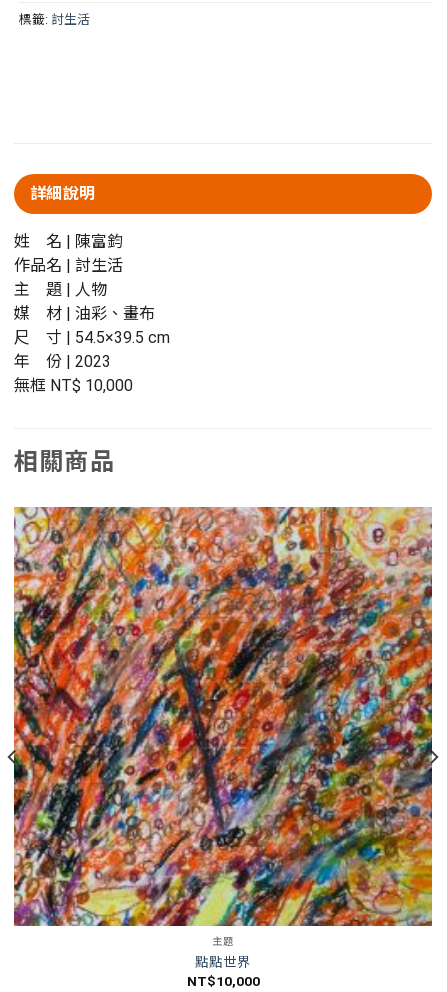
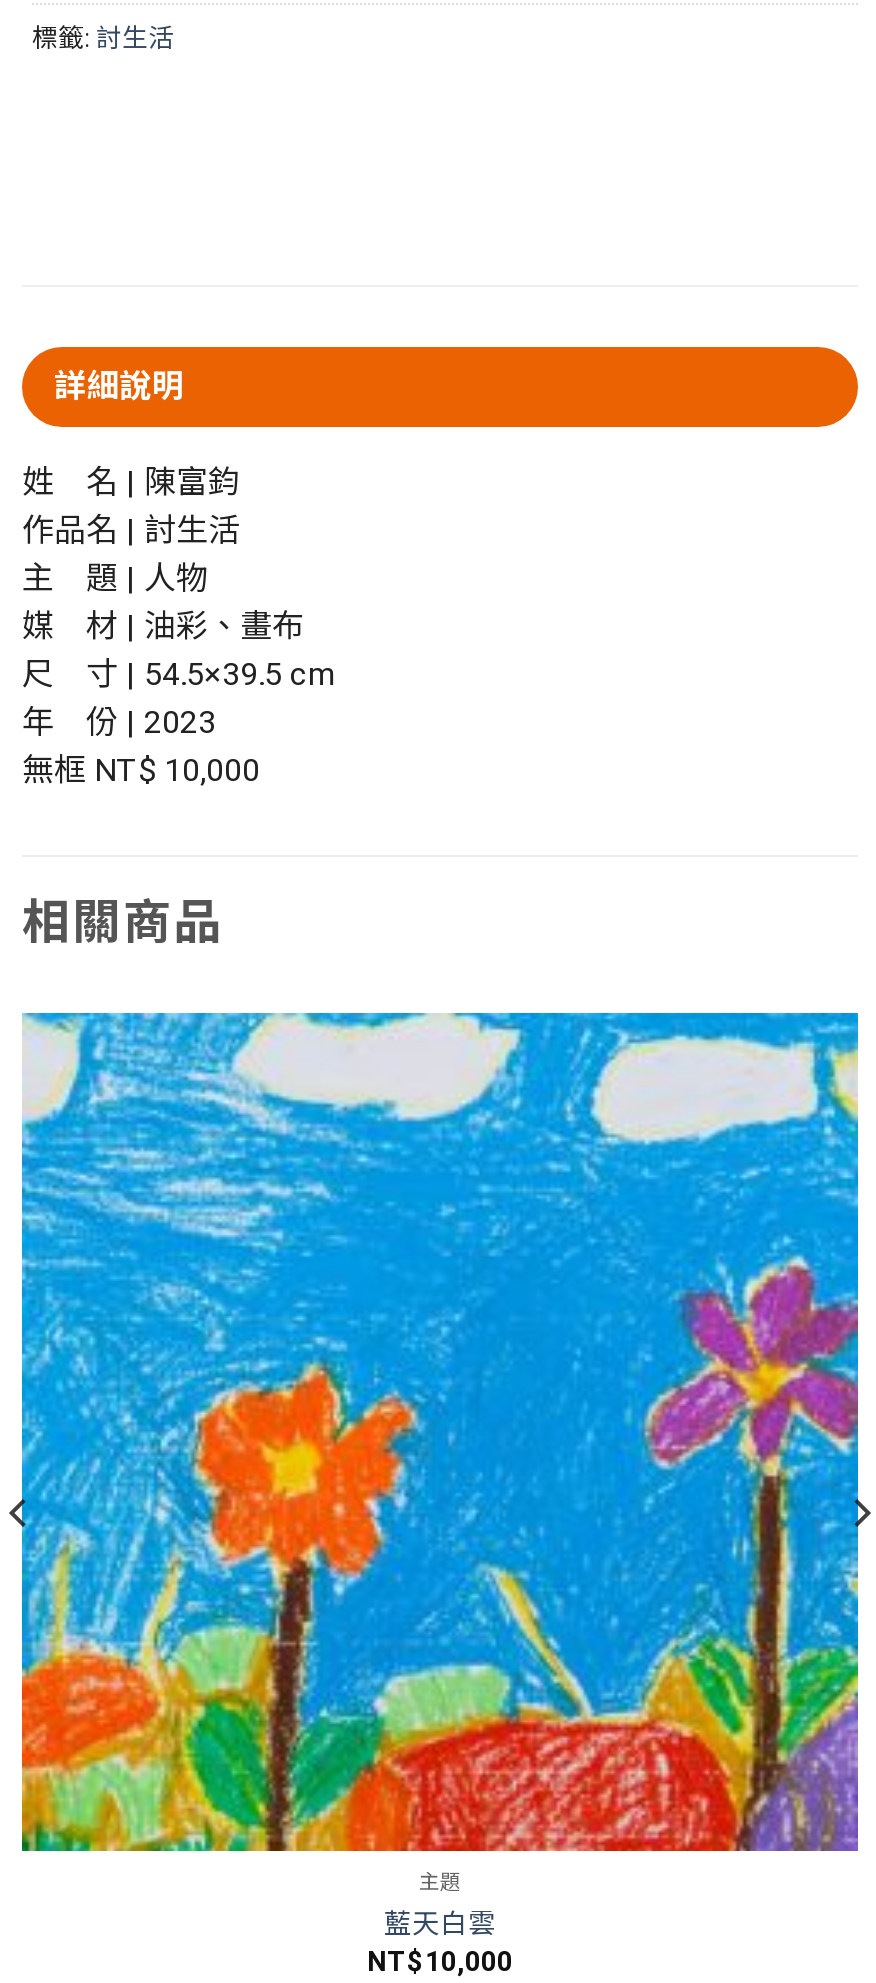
- [image]
- 點點世界
+ [image]
+ 藍天白雲
